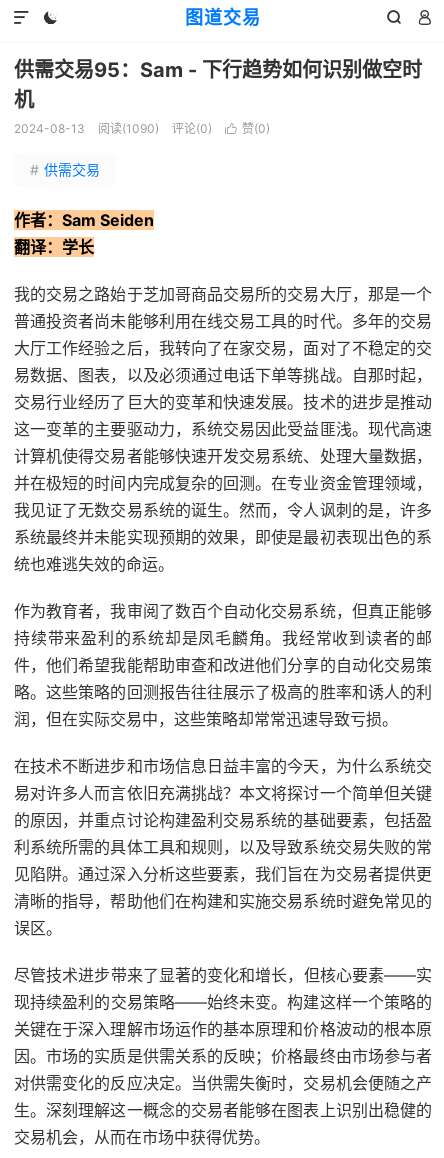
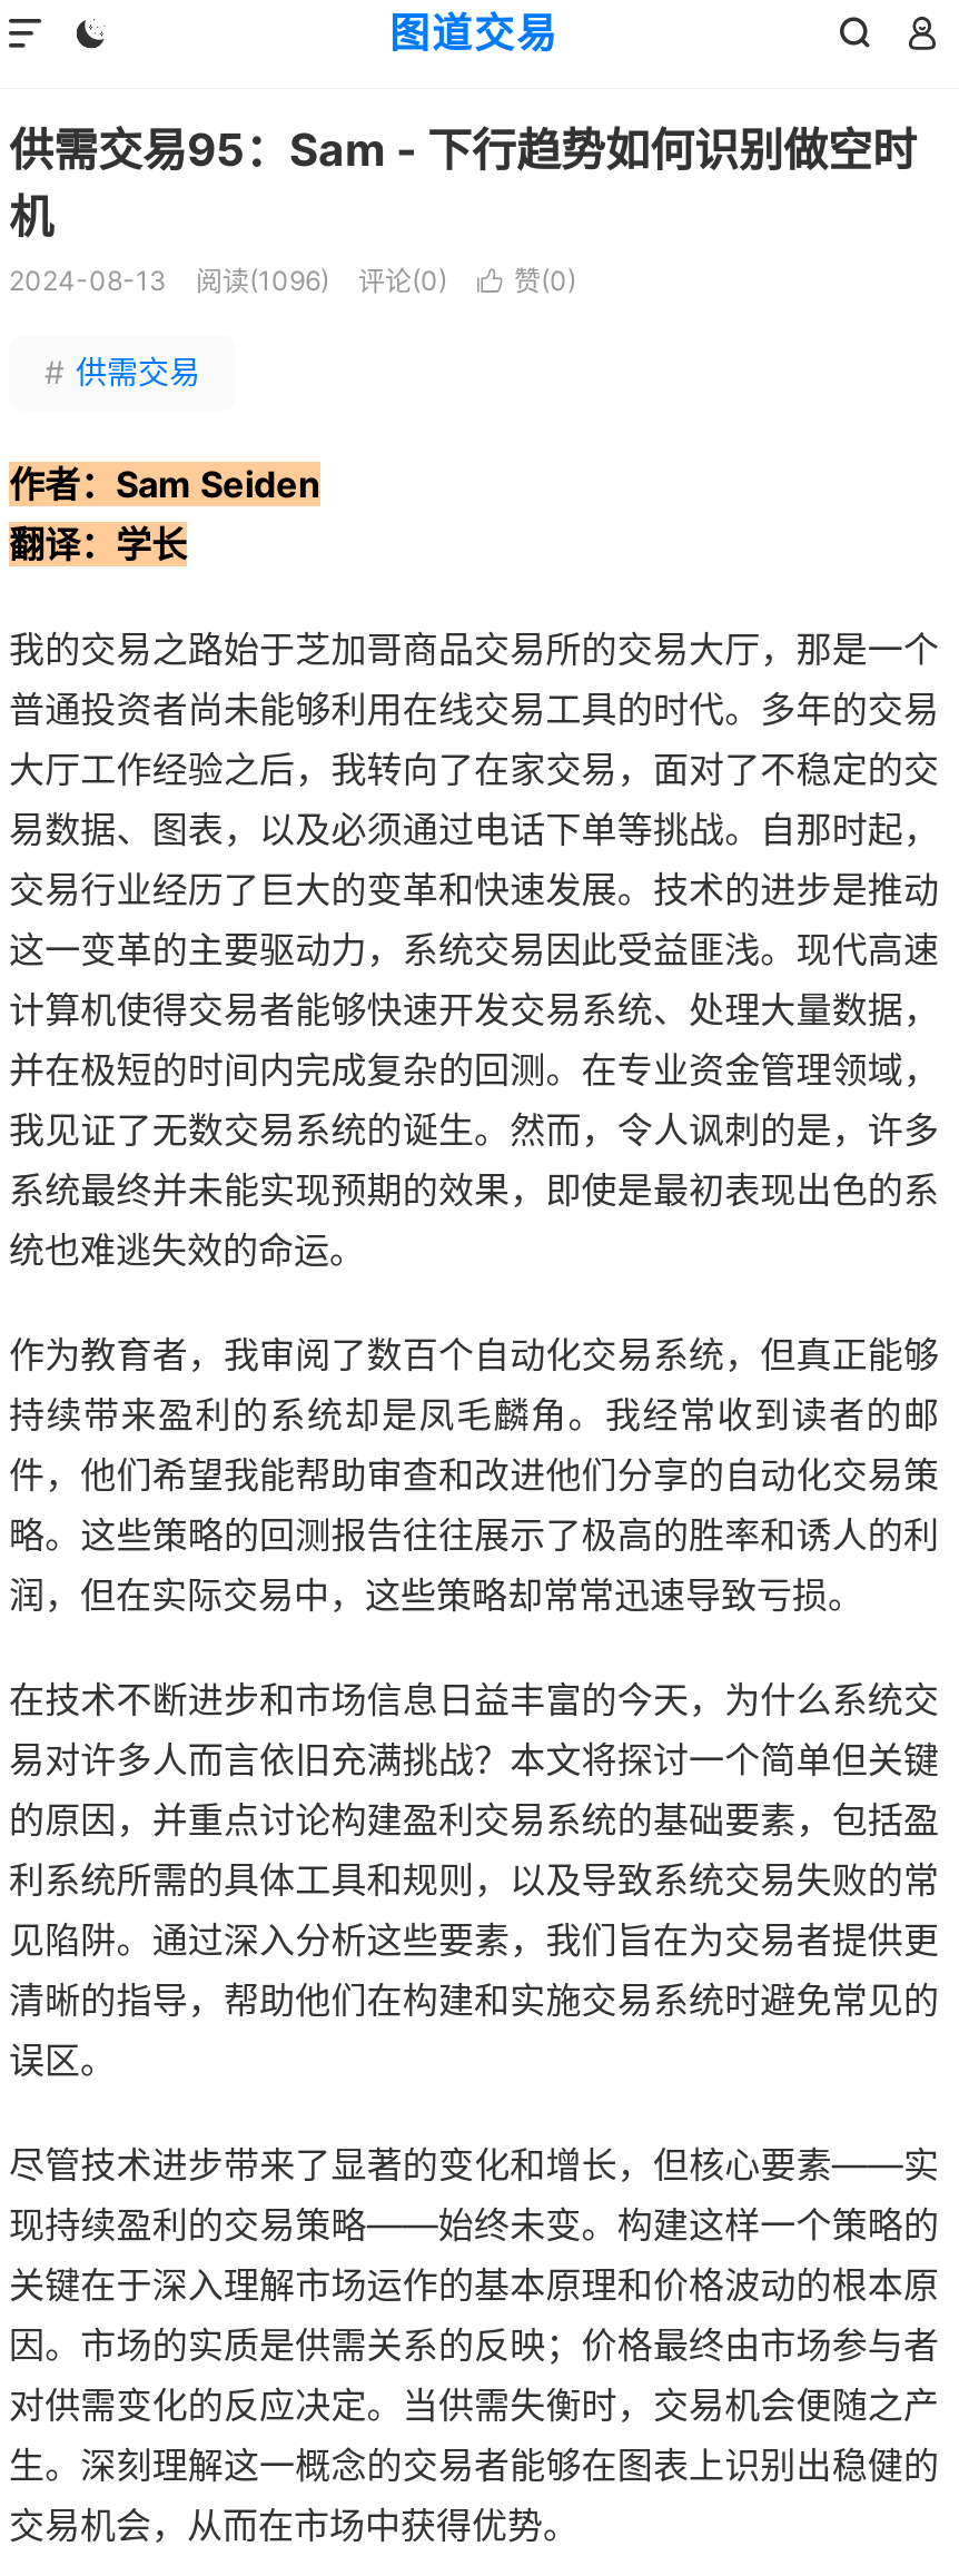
- 阅读(1090)
+ 阅读(1096)
